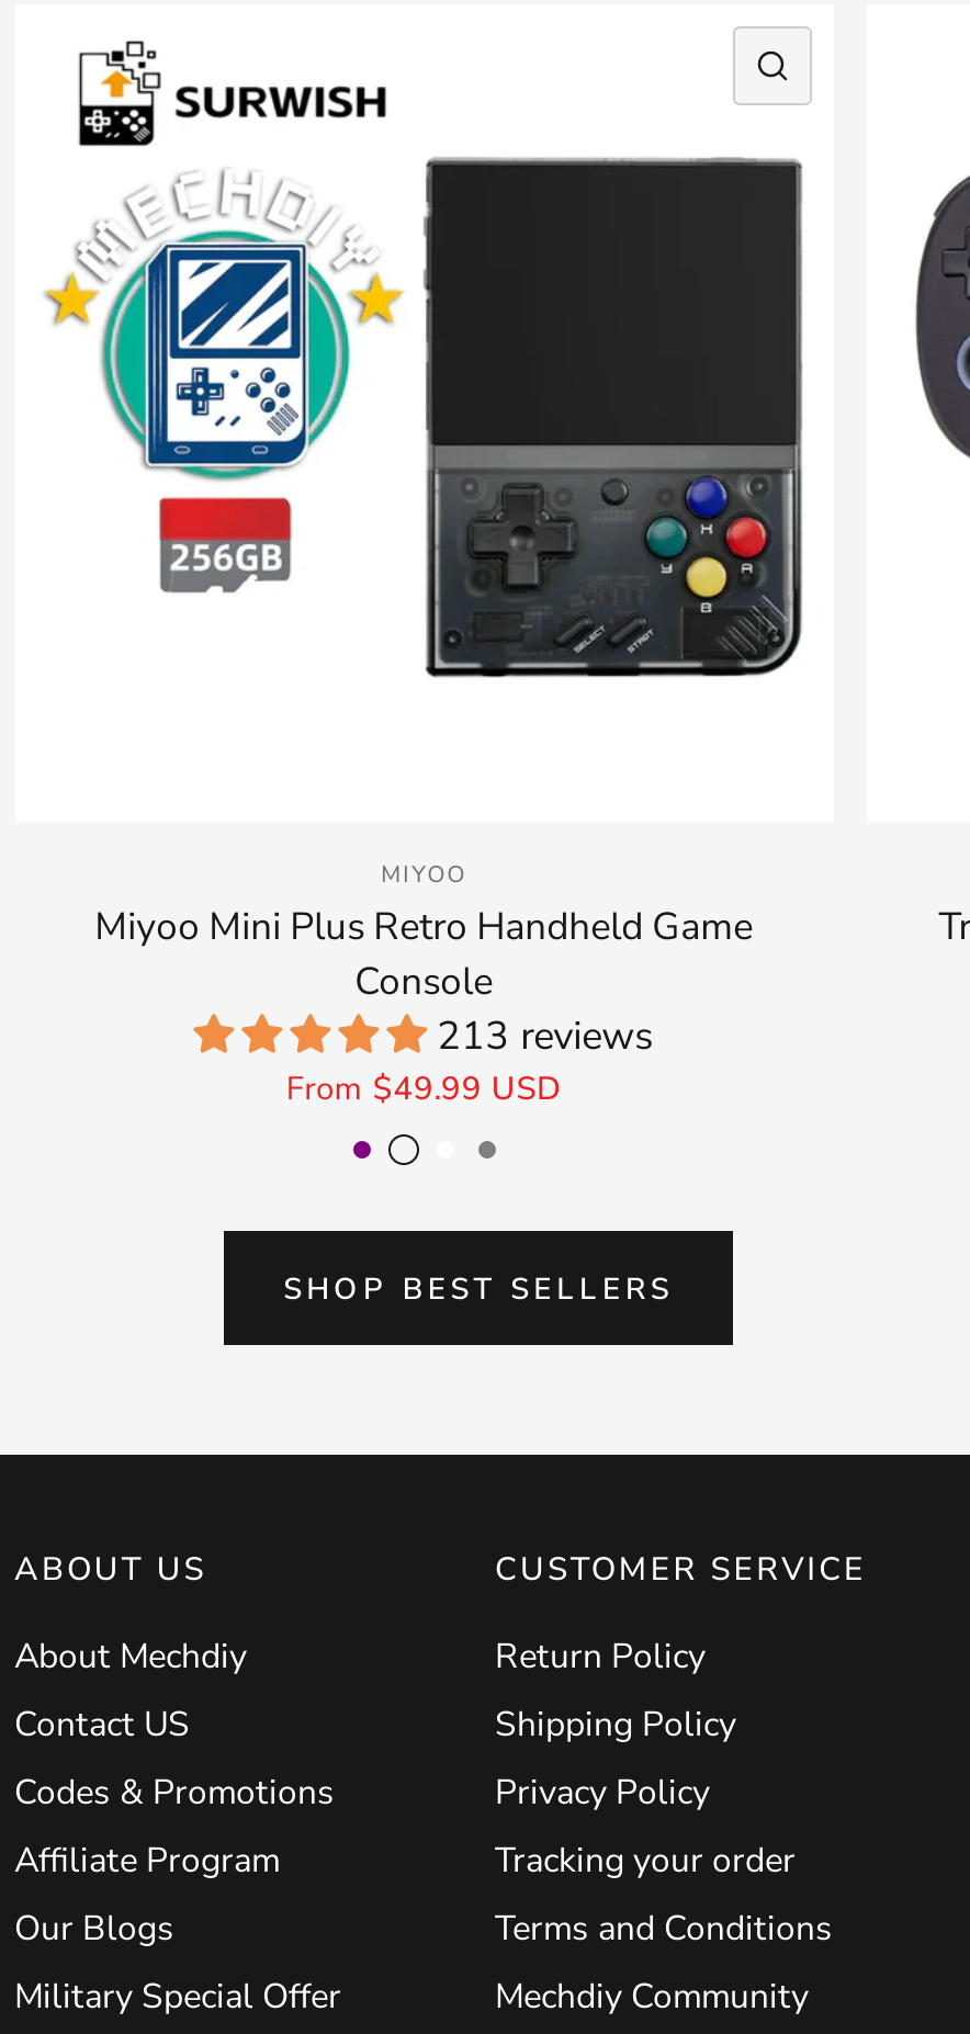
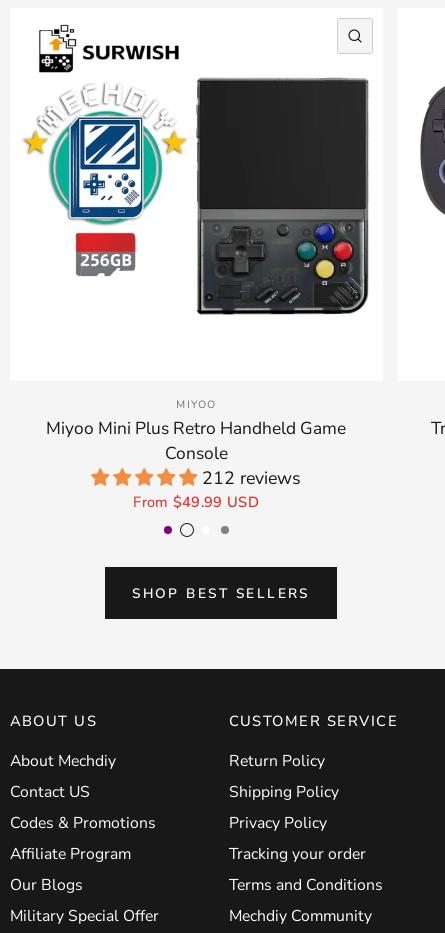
- 213 reviews
+ 212 reviews
